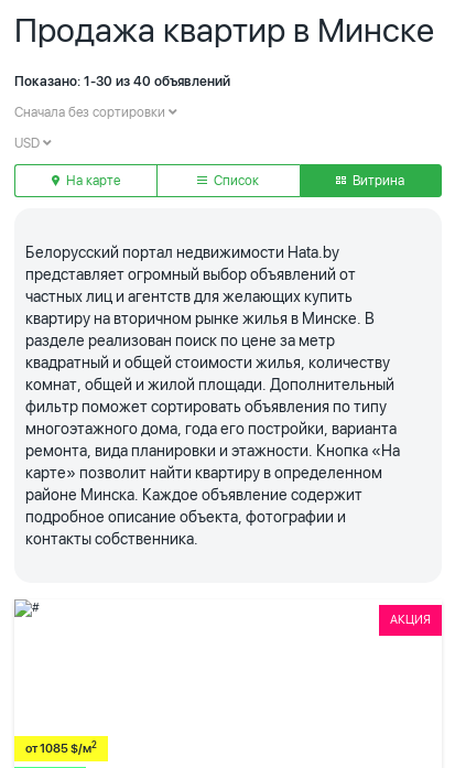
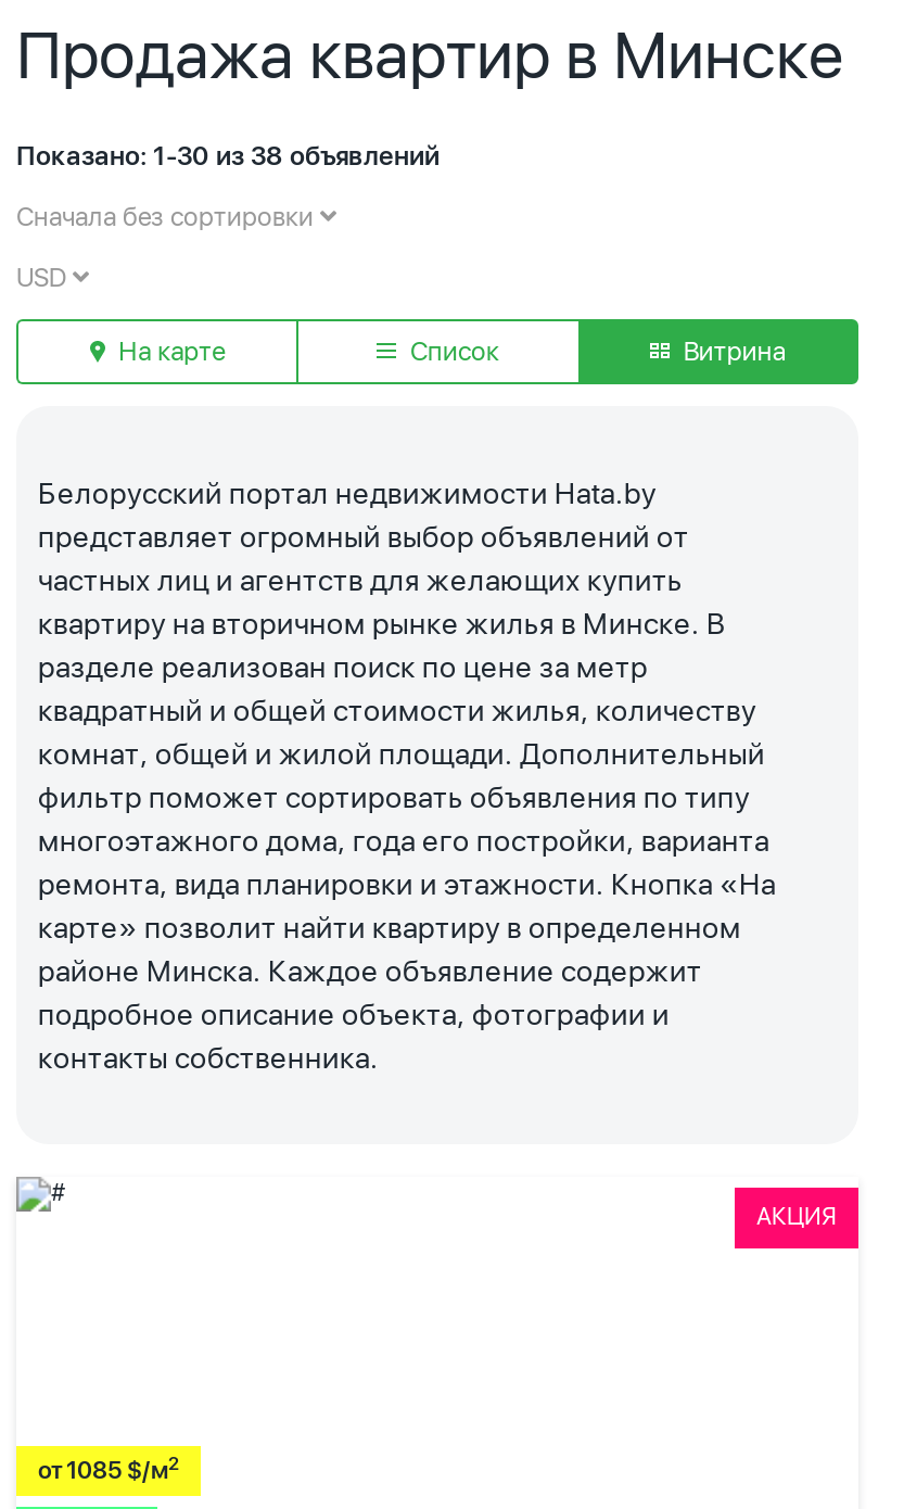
- Показано: 1-30 из 40 объявлений
+ Показано: 1-30 из 38 объявлений
